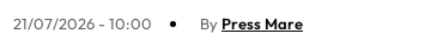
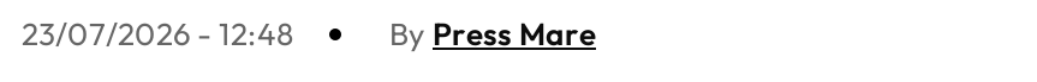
- 21/07/2026 - 10:00
+ 23/07/2026 - 12:48
